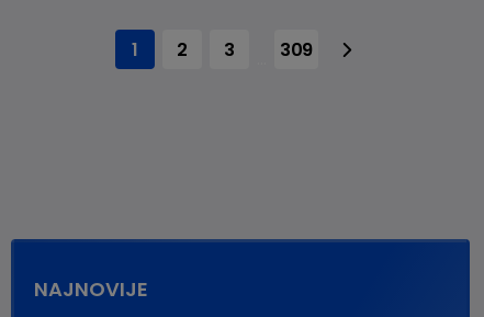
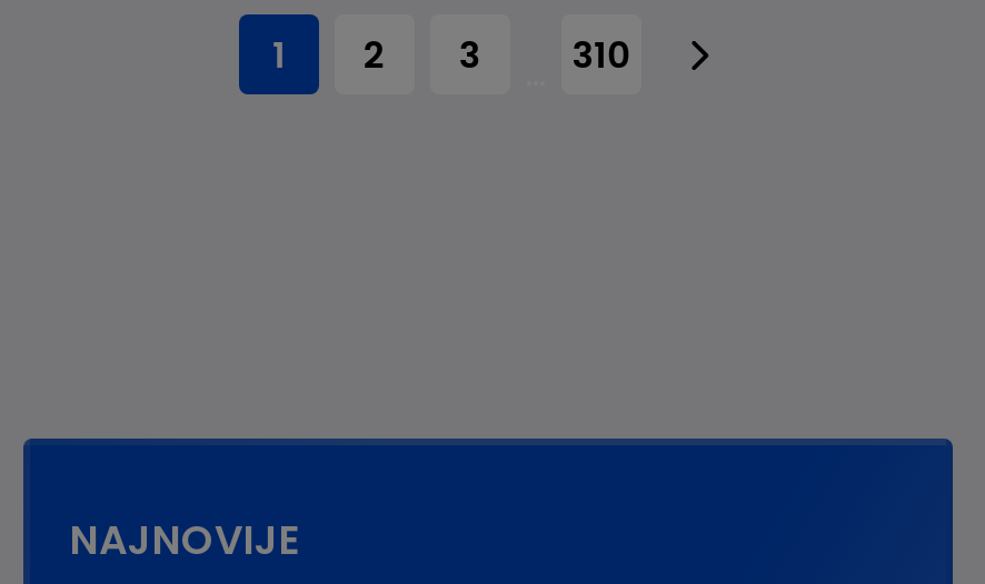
- 1 2 3 ... 309
+ 1 2 3 ... 310
